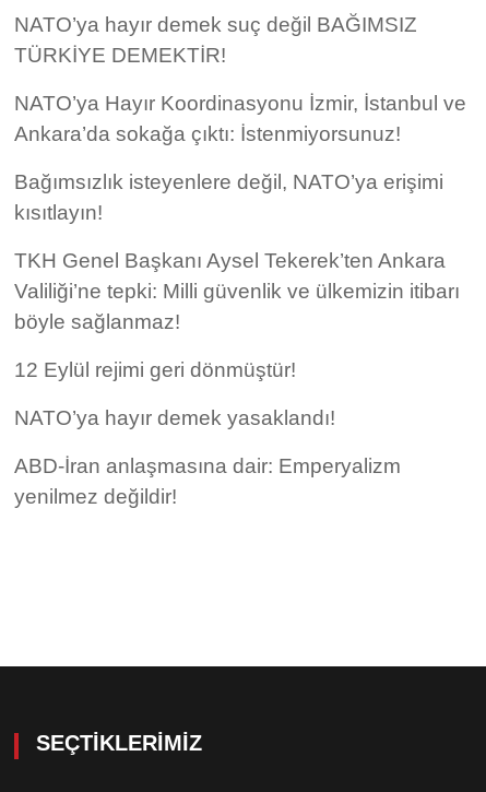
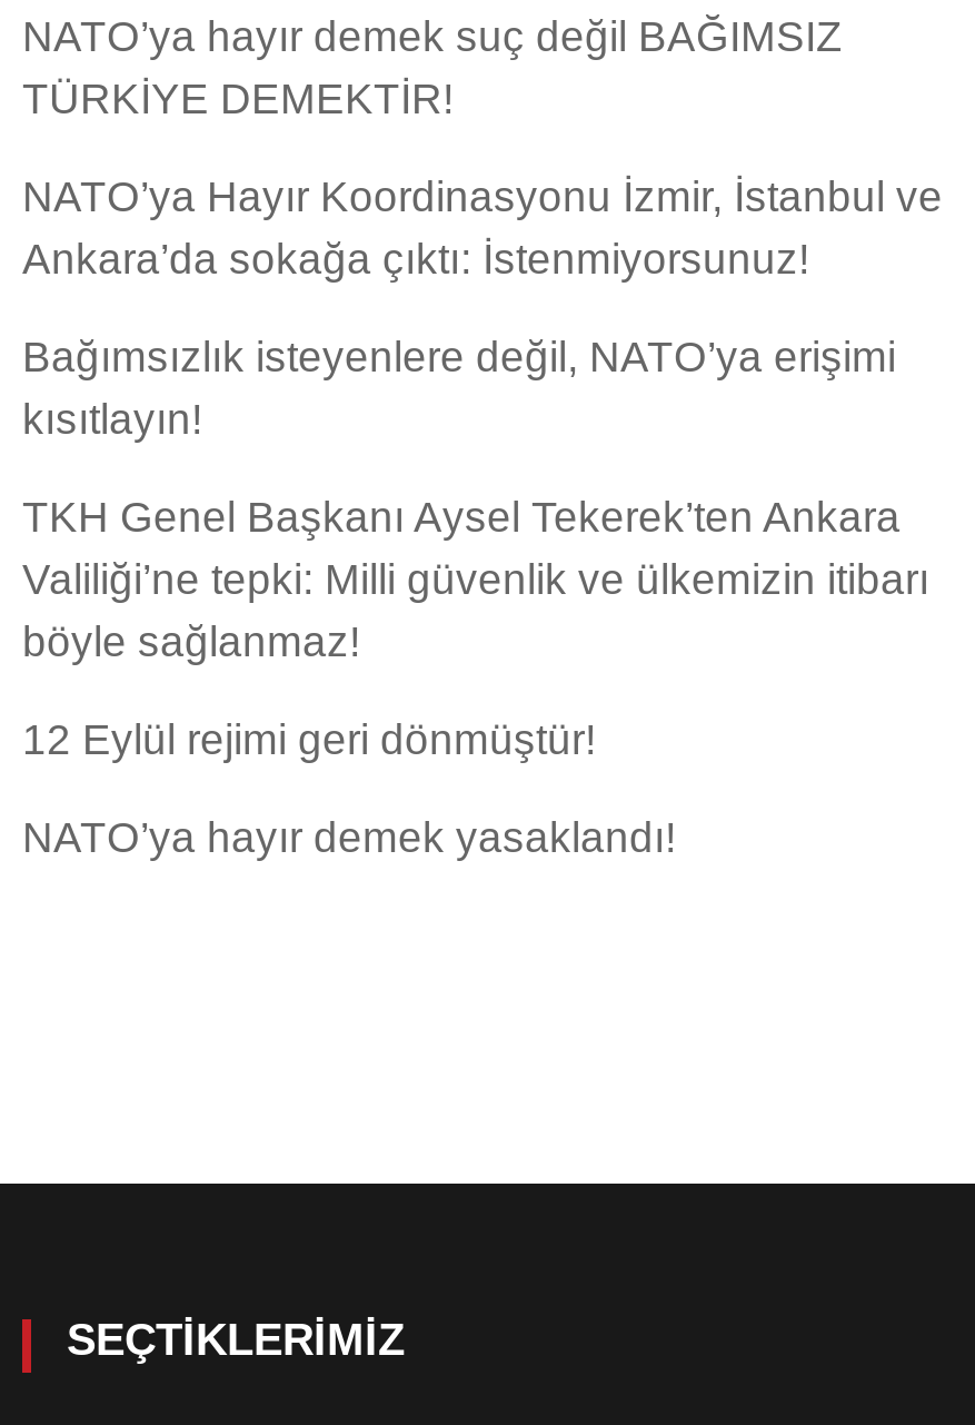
- ABD-İran anlaşmasına dair: Emperyalizm
- yenilmez değildir!
